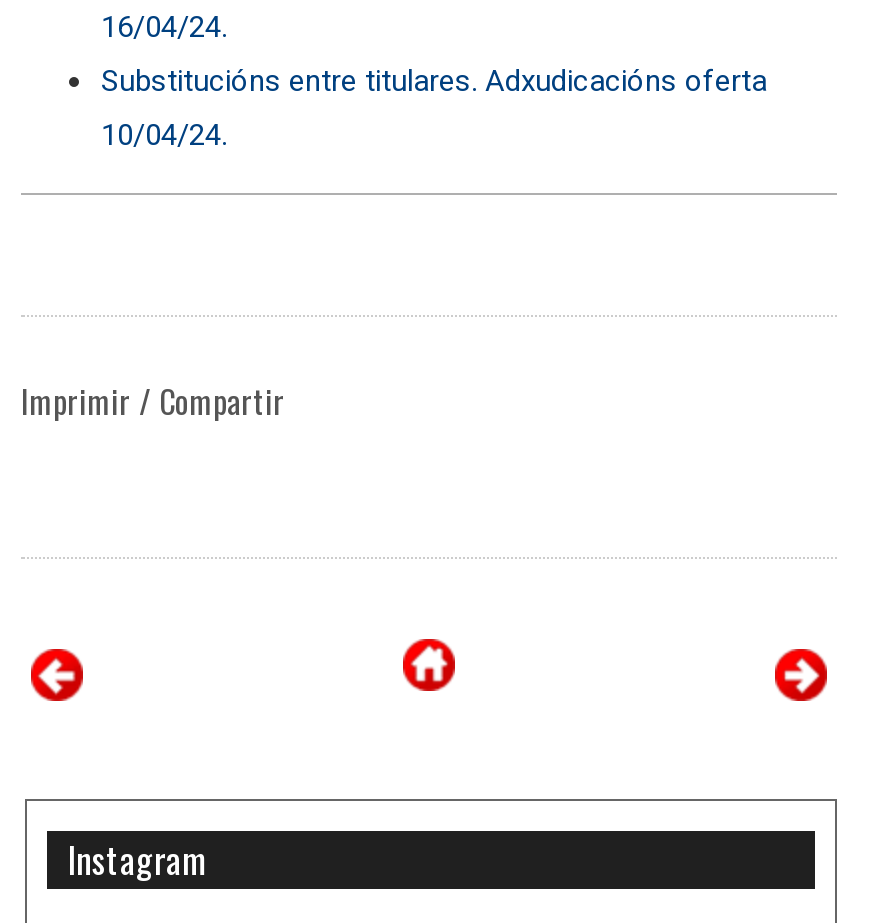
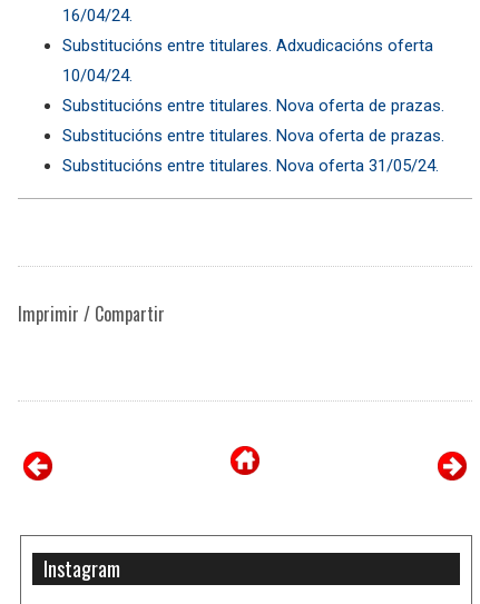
+ Substitucións entre titulares. Nova oferta de prazas.
+ Substitucións entre titulares. Nova oferta de prazas.
+ Substitucións entre titulares. Nova oferta 31/05/24.
